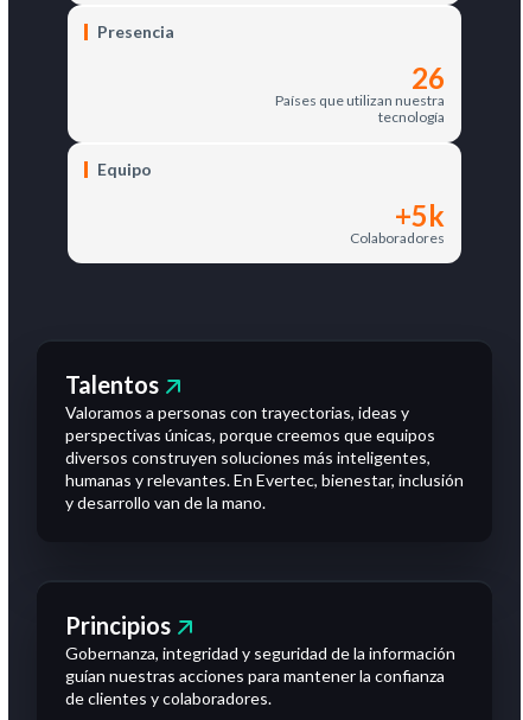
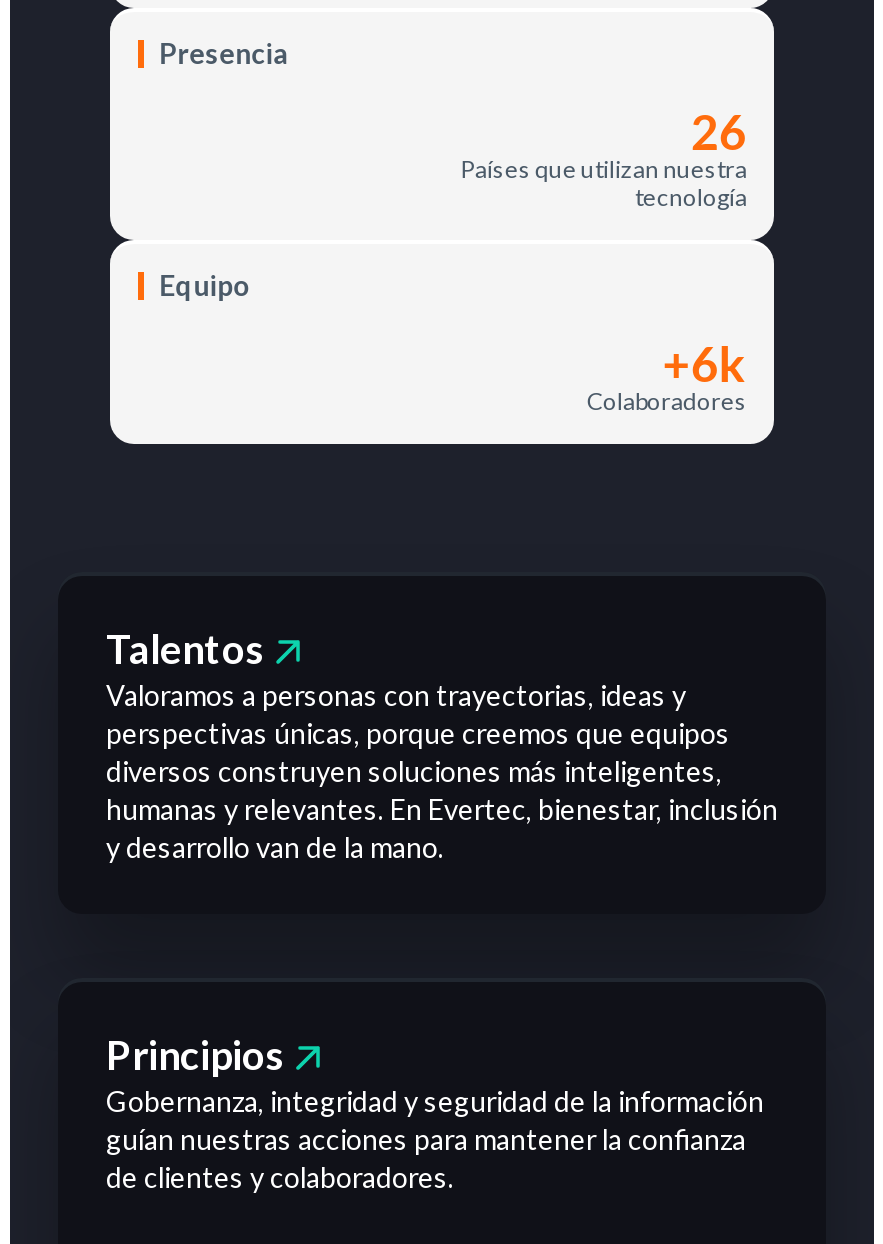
- +5k
+ +6k
